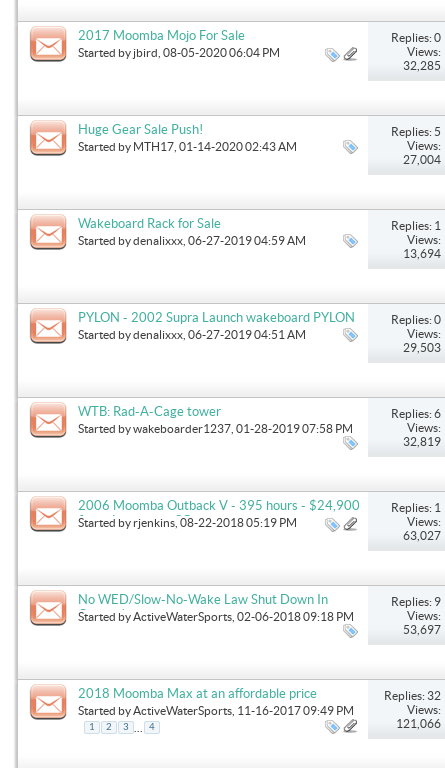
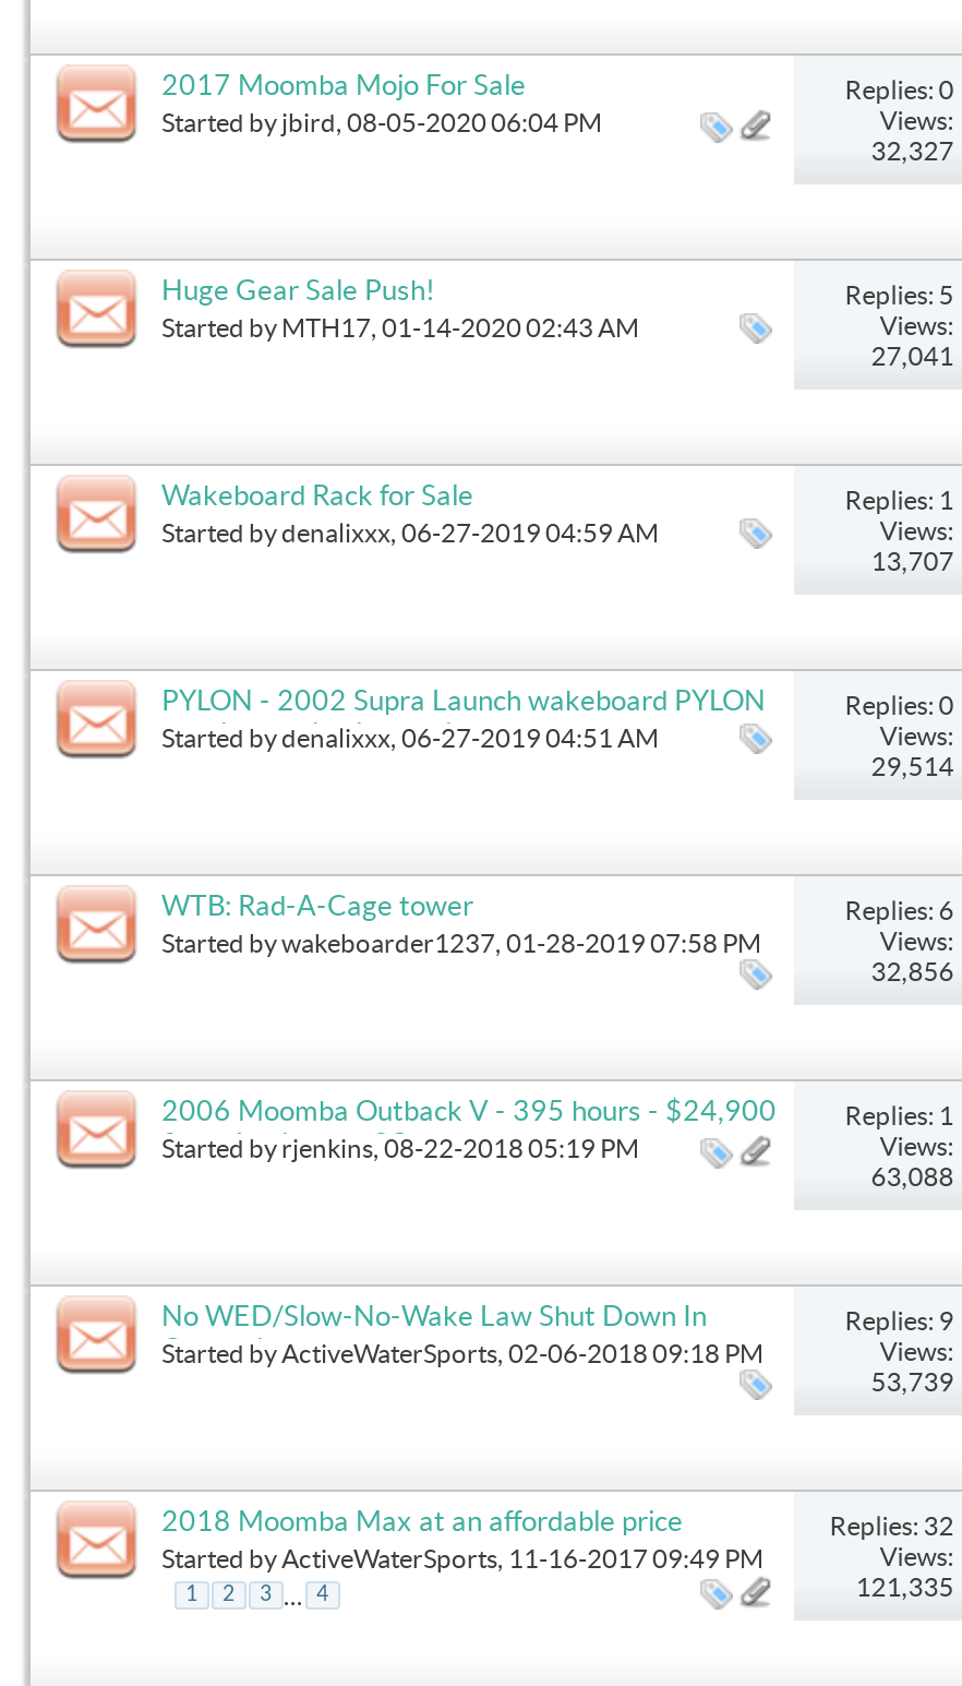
- 32,285
+ 32,327

- 27,004
+ 27,041

- 13,694
+ 13,707

- 29,503
+ 29,514

- 32,819
+ 32,856

- 63,027
+ 63,088

- 53,697
+ 53,739

- 121,066
+ 121,335
